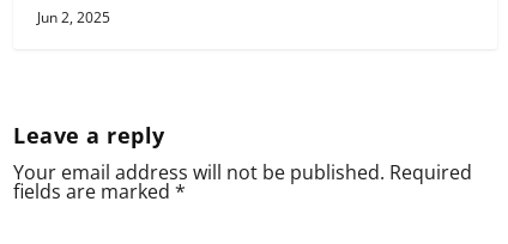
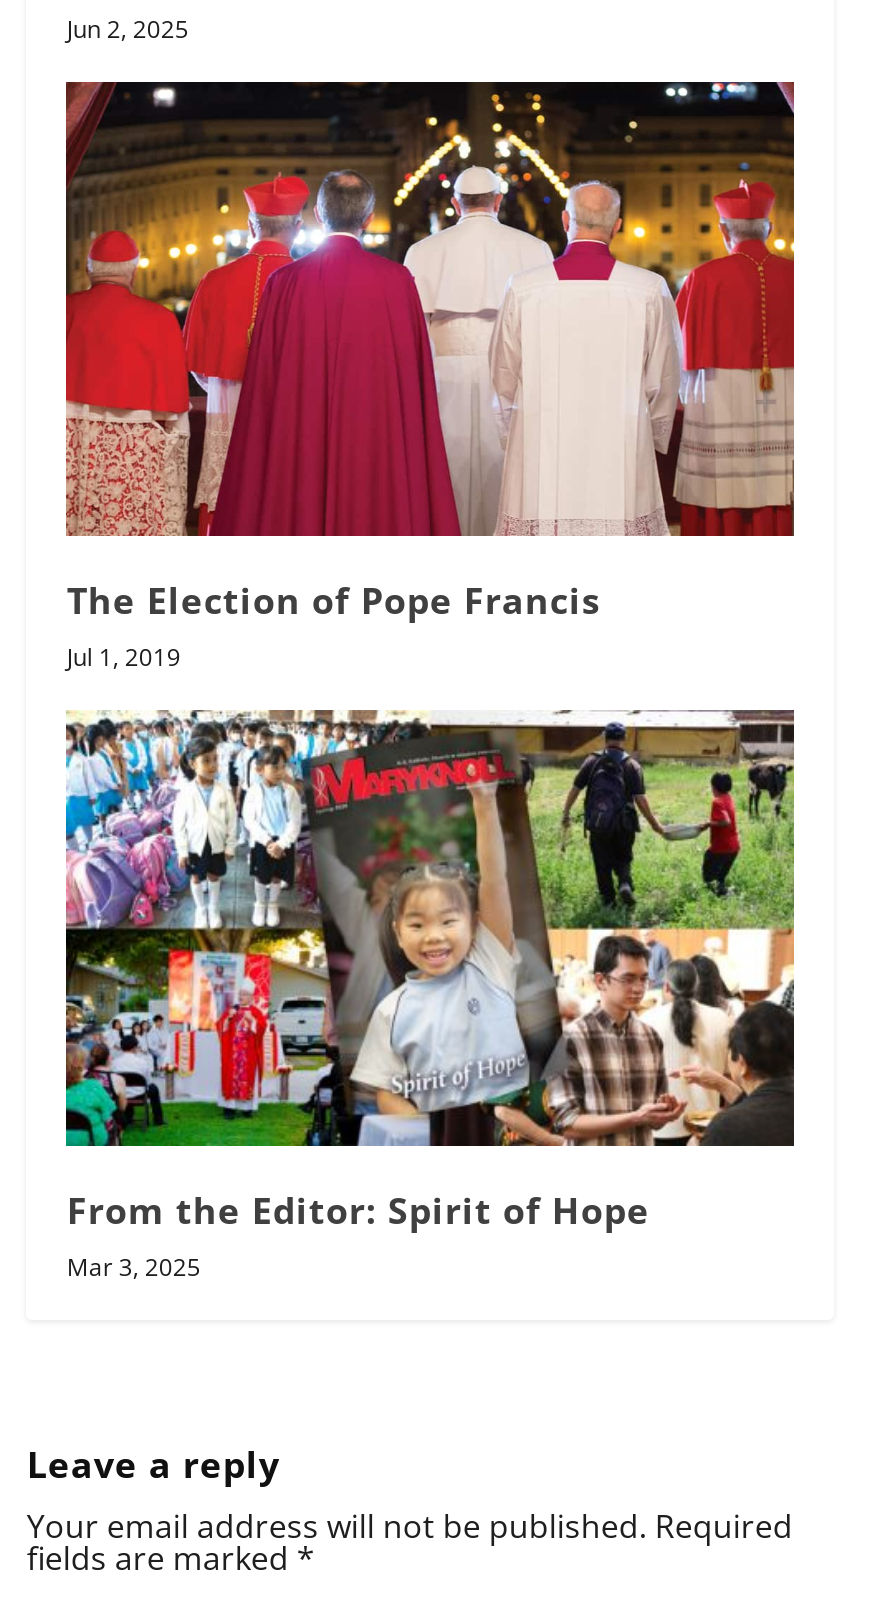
+ [image]
+ The Election of Pope Francis
+ Jul 1, 2019

+ [image]
+ From the Editor: Spirit of Hope
+ Mar 3, 2025
